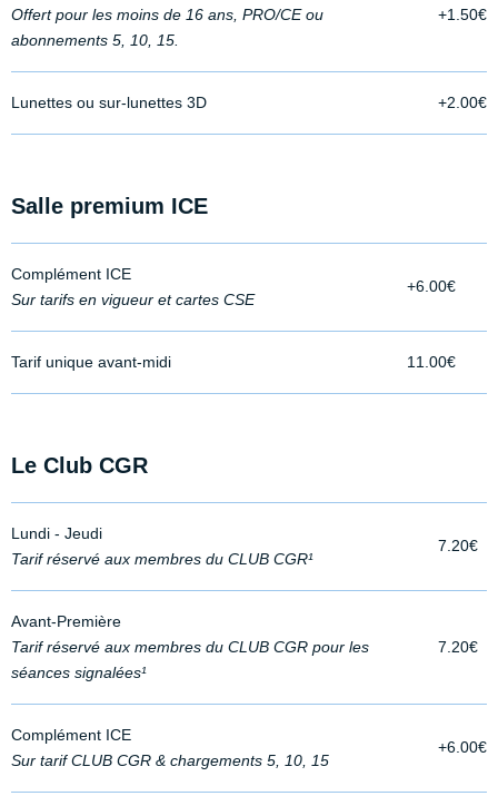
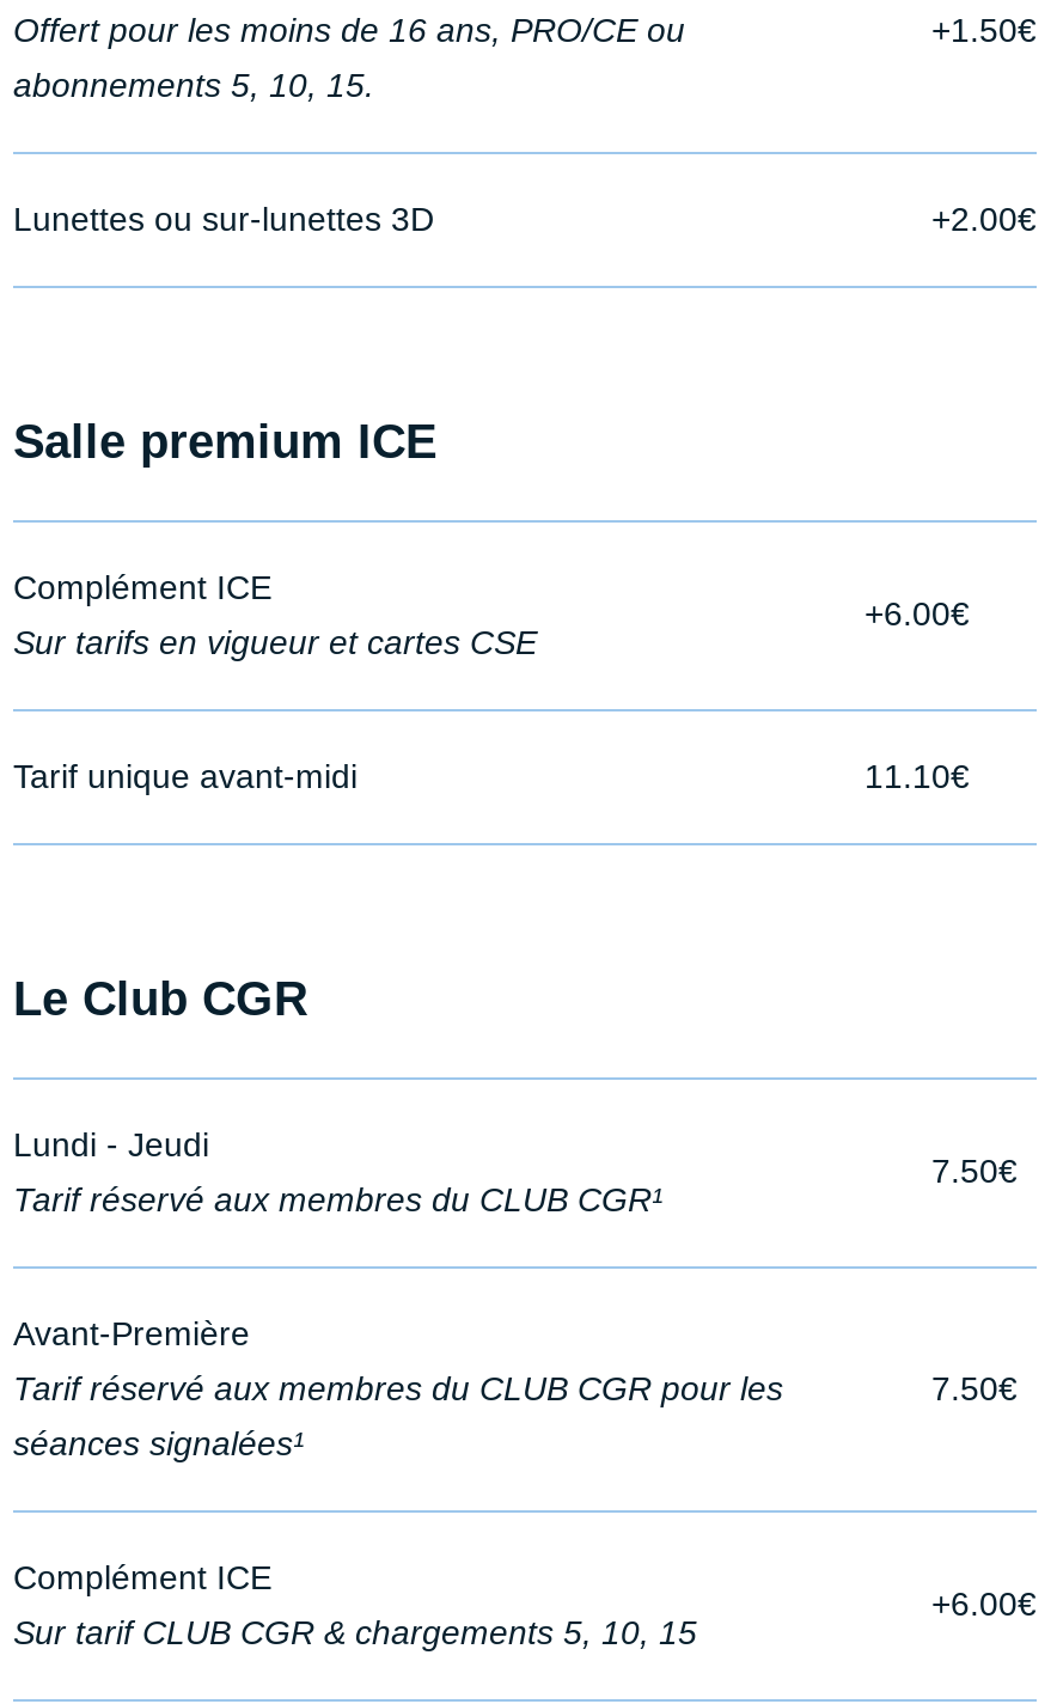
- 11.00€
+ 11.10€

- 7.20€
+ 7.50€

- 7.20€
+ 7.50€
